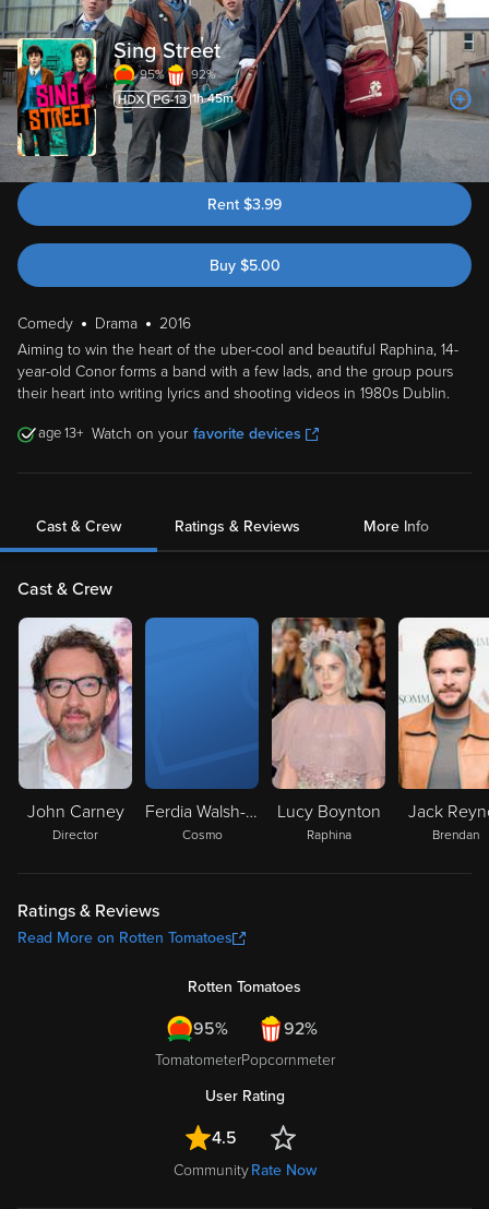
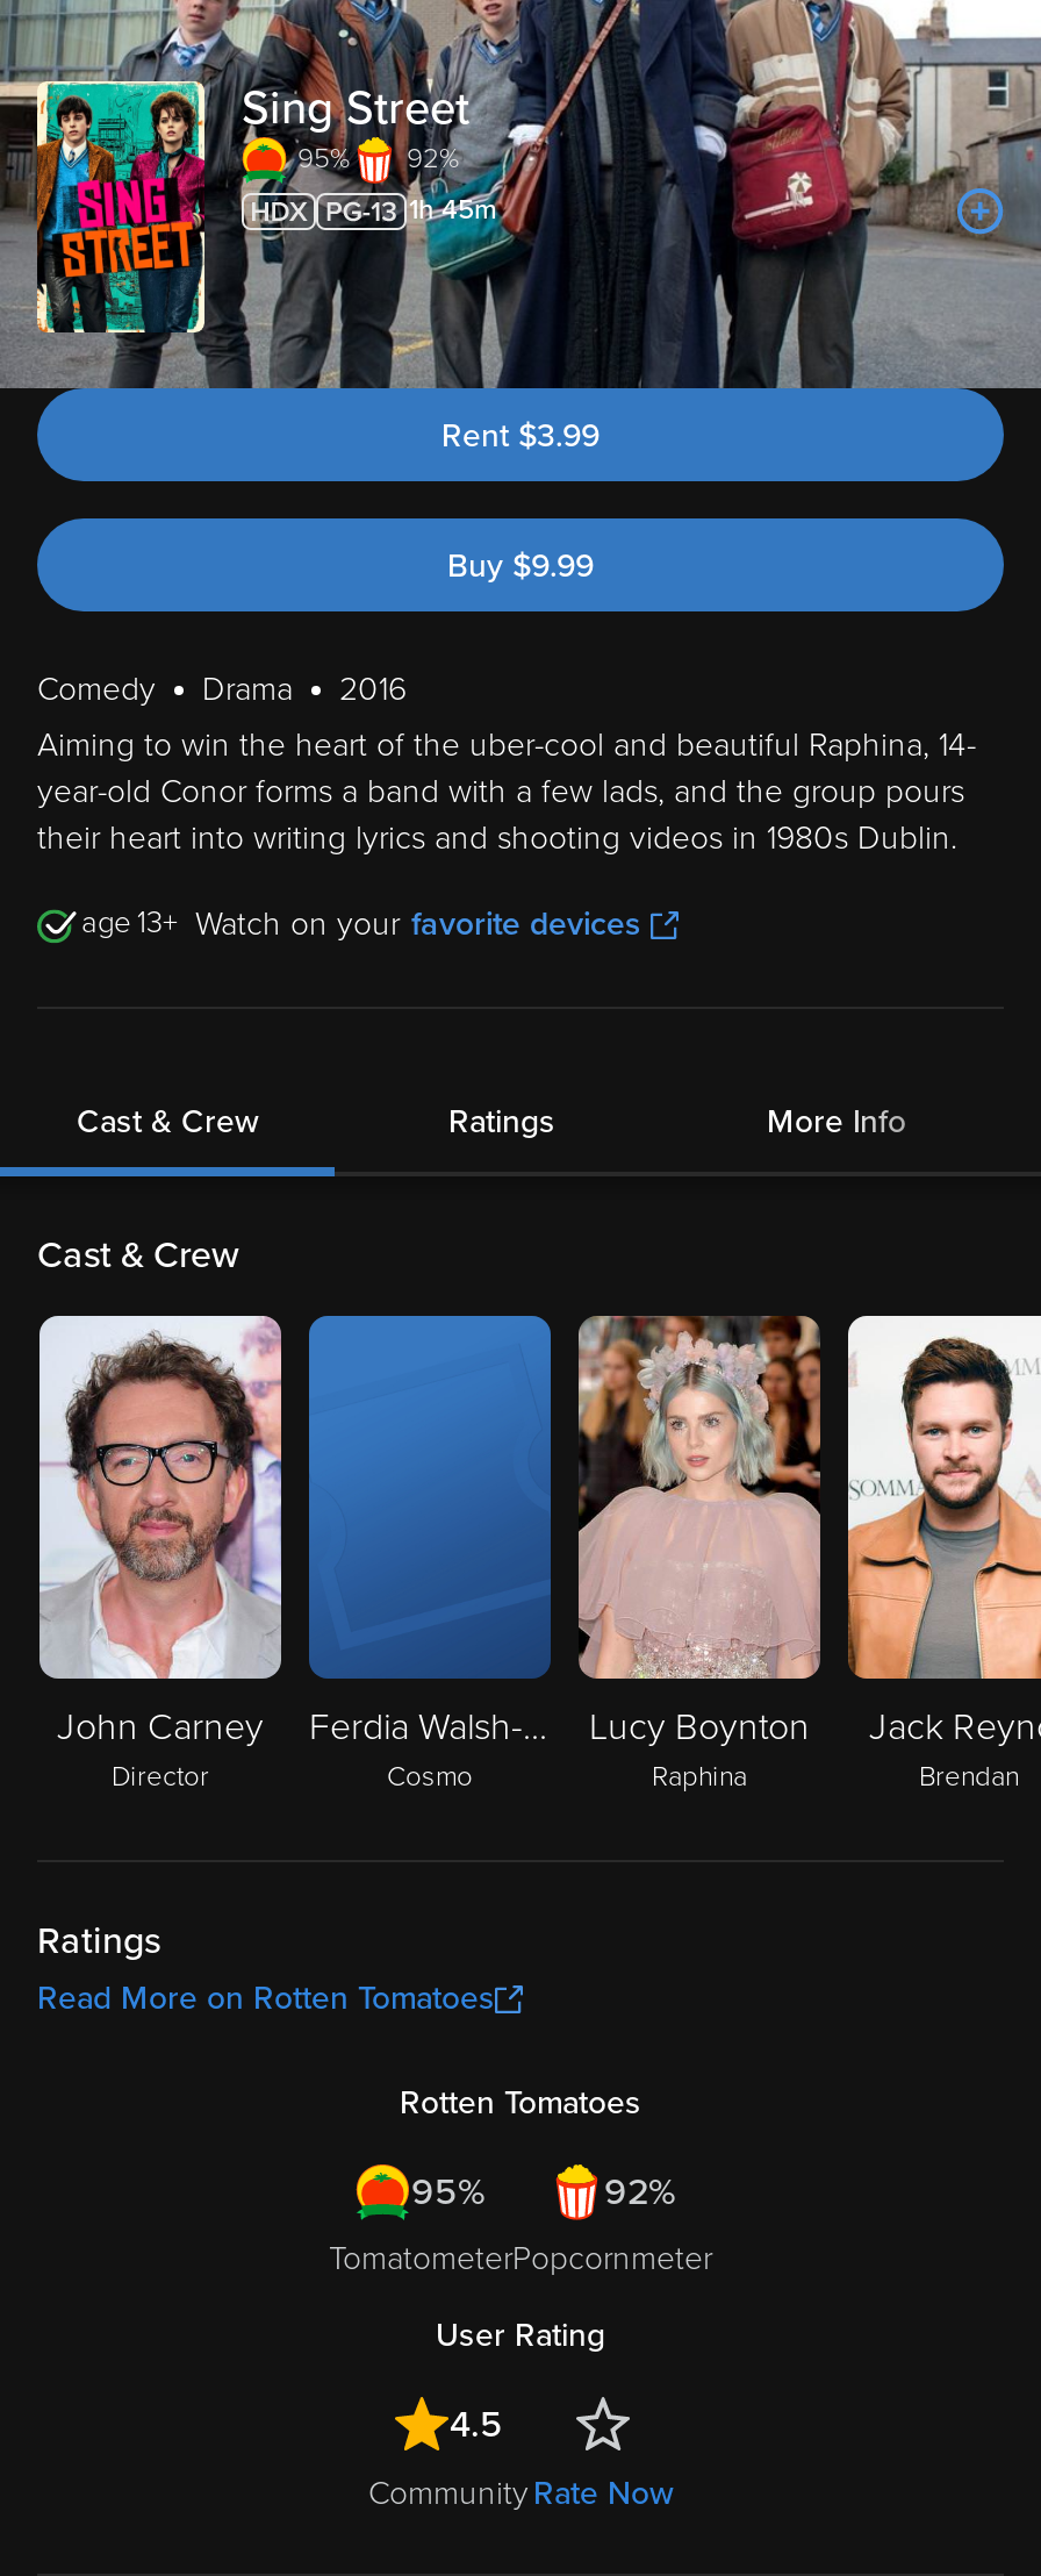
- Buy $5.00
+ Buy $9.99

- Ratings & Reviews
+ Ratings

- Ratings & Reviews
+ Ratings
